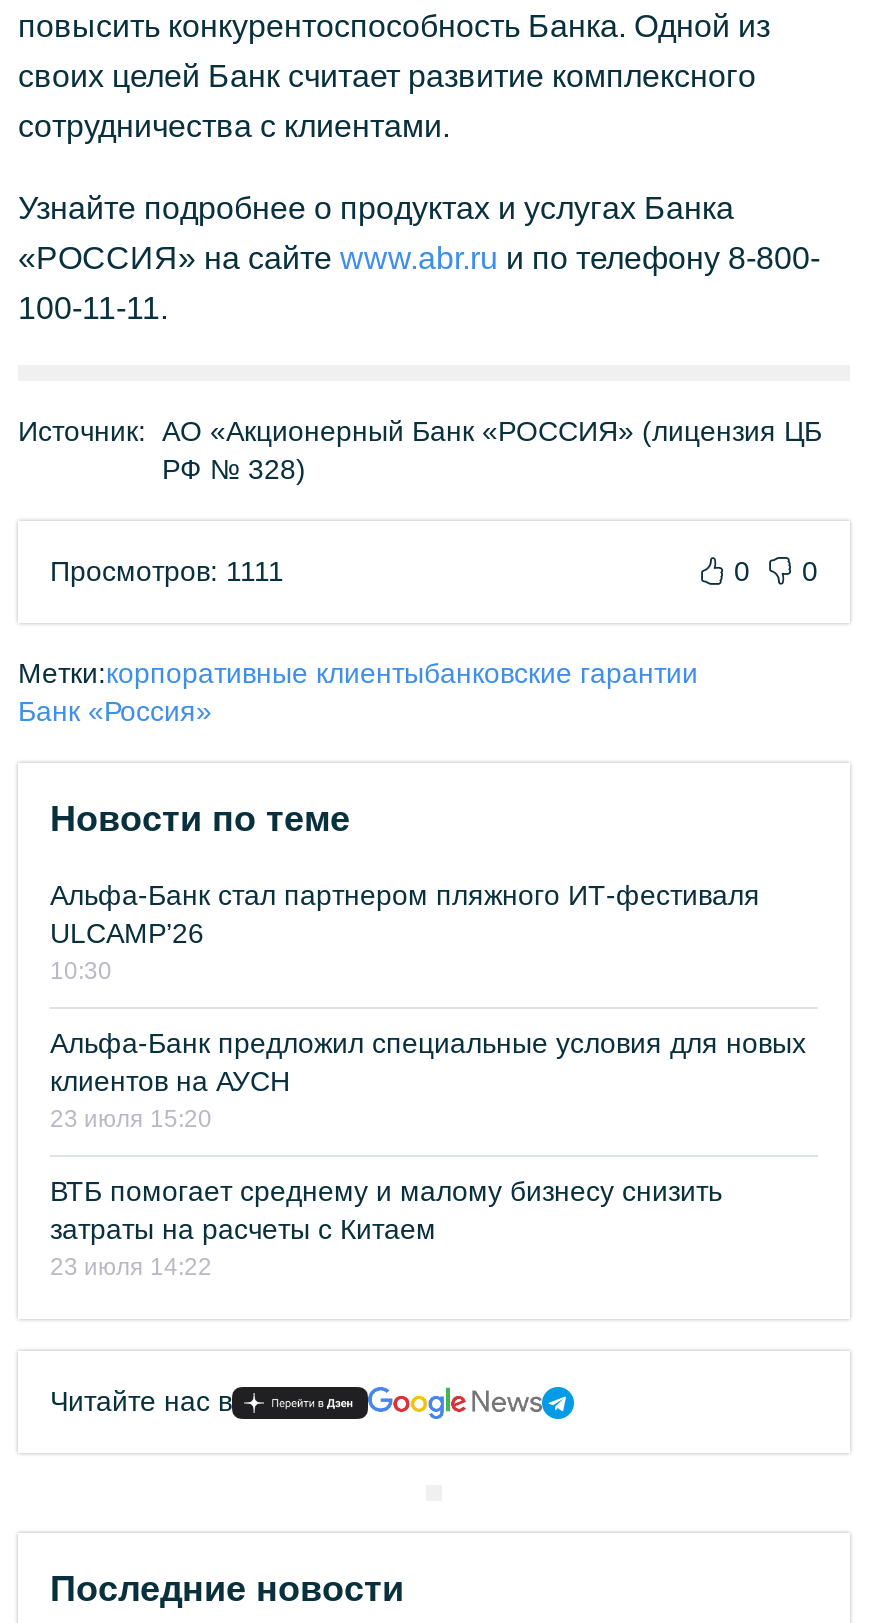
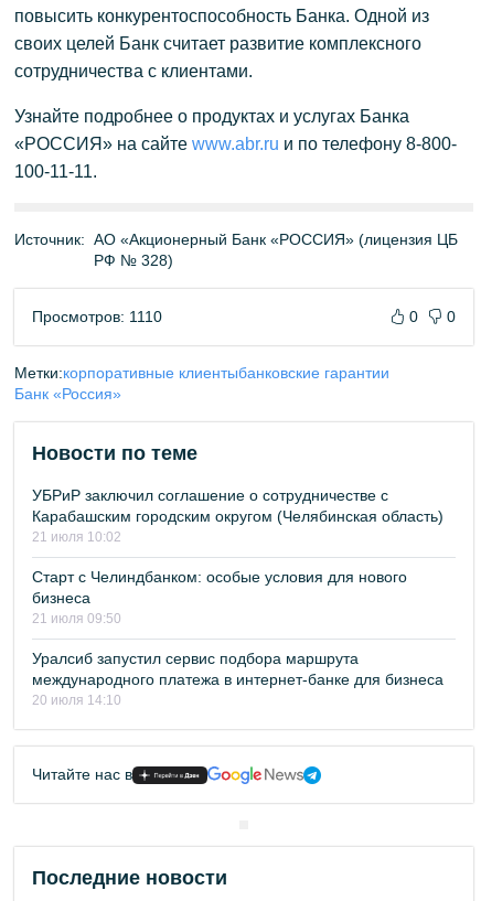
- Просмотров: 1111
+ Просмотров: 1110

- Альфа-Банк стал партнером пляжного ИТ-фестиваля
- ULCAMP’26
- 10:30
+ УБРиР заключил соглашение о сотрудничестве с
+ Карабашским городским округом (Челябинская область)
+ 21 июля 10:02

- Альфа-Банк предложил специальные условия для новых
- клиентов на АУСН
- 23 июля 15:20
+ Старт с Челиндбанком: особые условия для нового
+ бизнеса
+ 21 июля 09:50

- ВТБ помогает среднему и малому бизнесу снизить
- затраты на расчеты с Китаем
- 23 июля 14:22
+ Уралсиб запустил сервис подбора маршрута
+ международного платежа в интернет-банке для бизнеса
+ 20 июля 14:10
